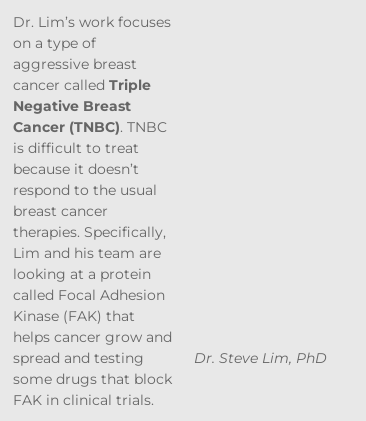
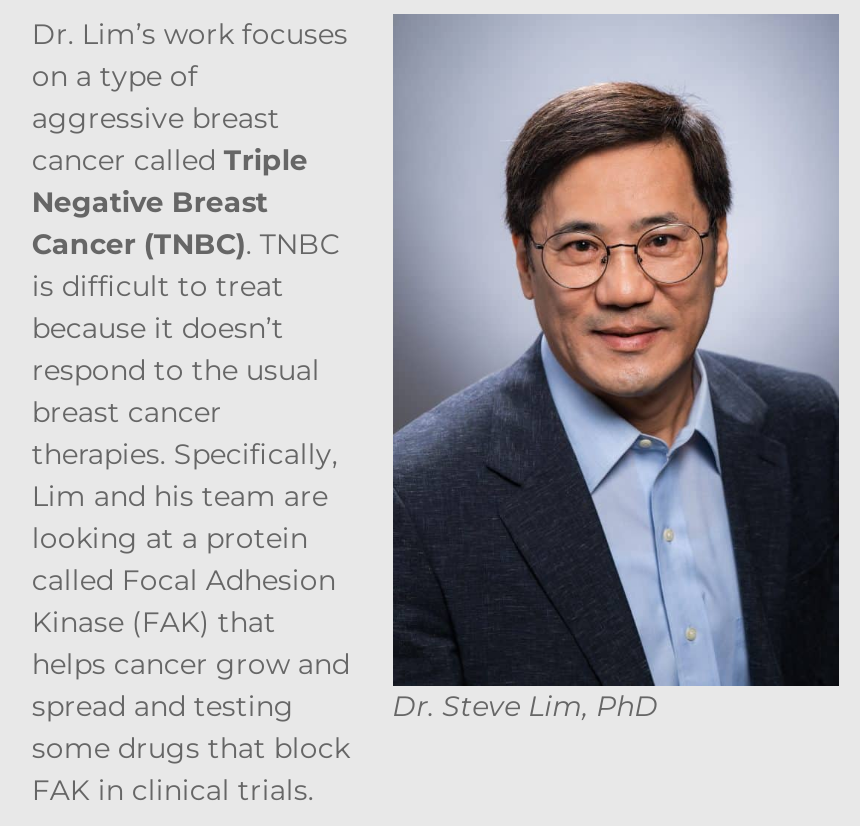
+ [image]
